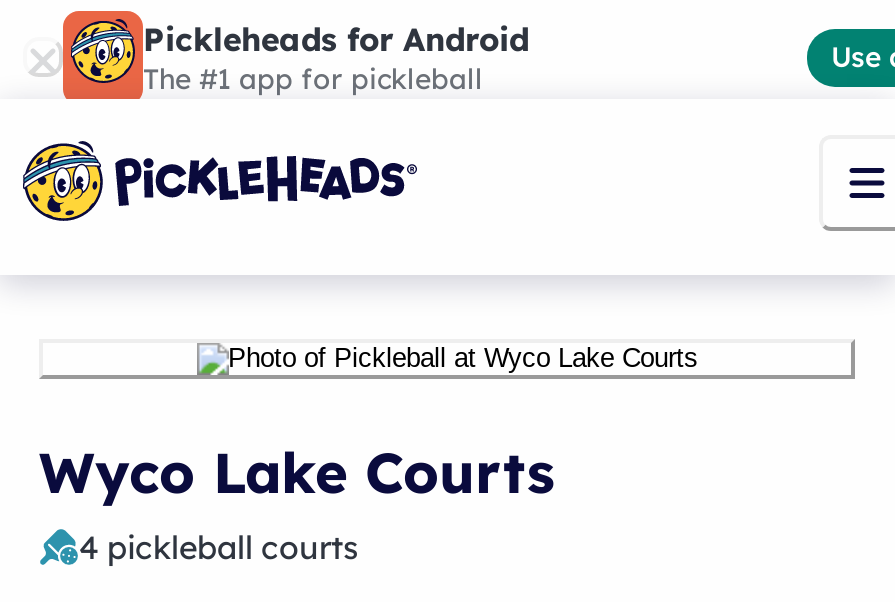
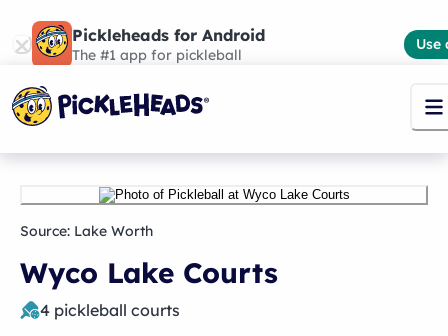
+ Source: Lake Worth
